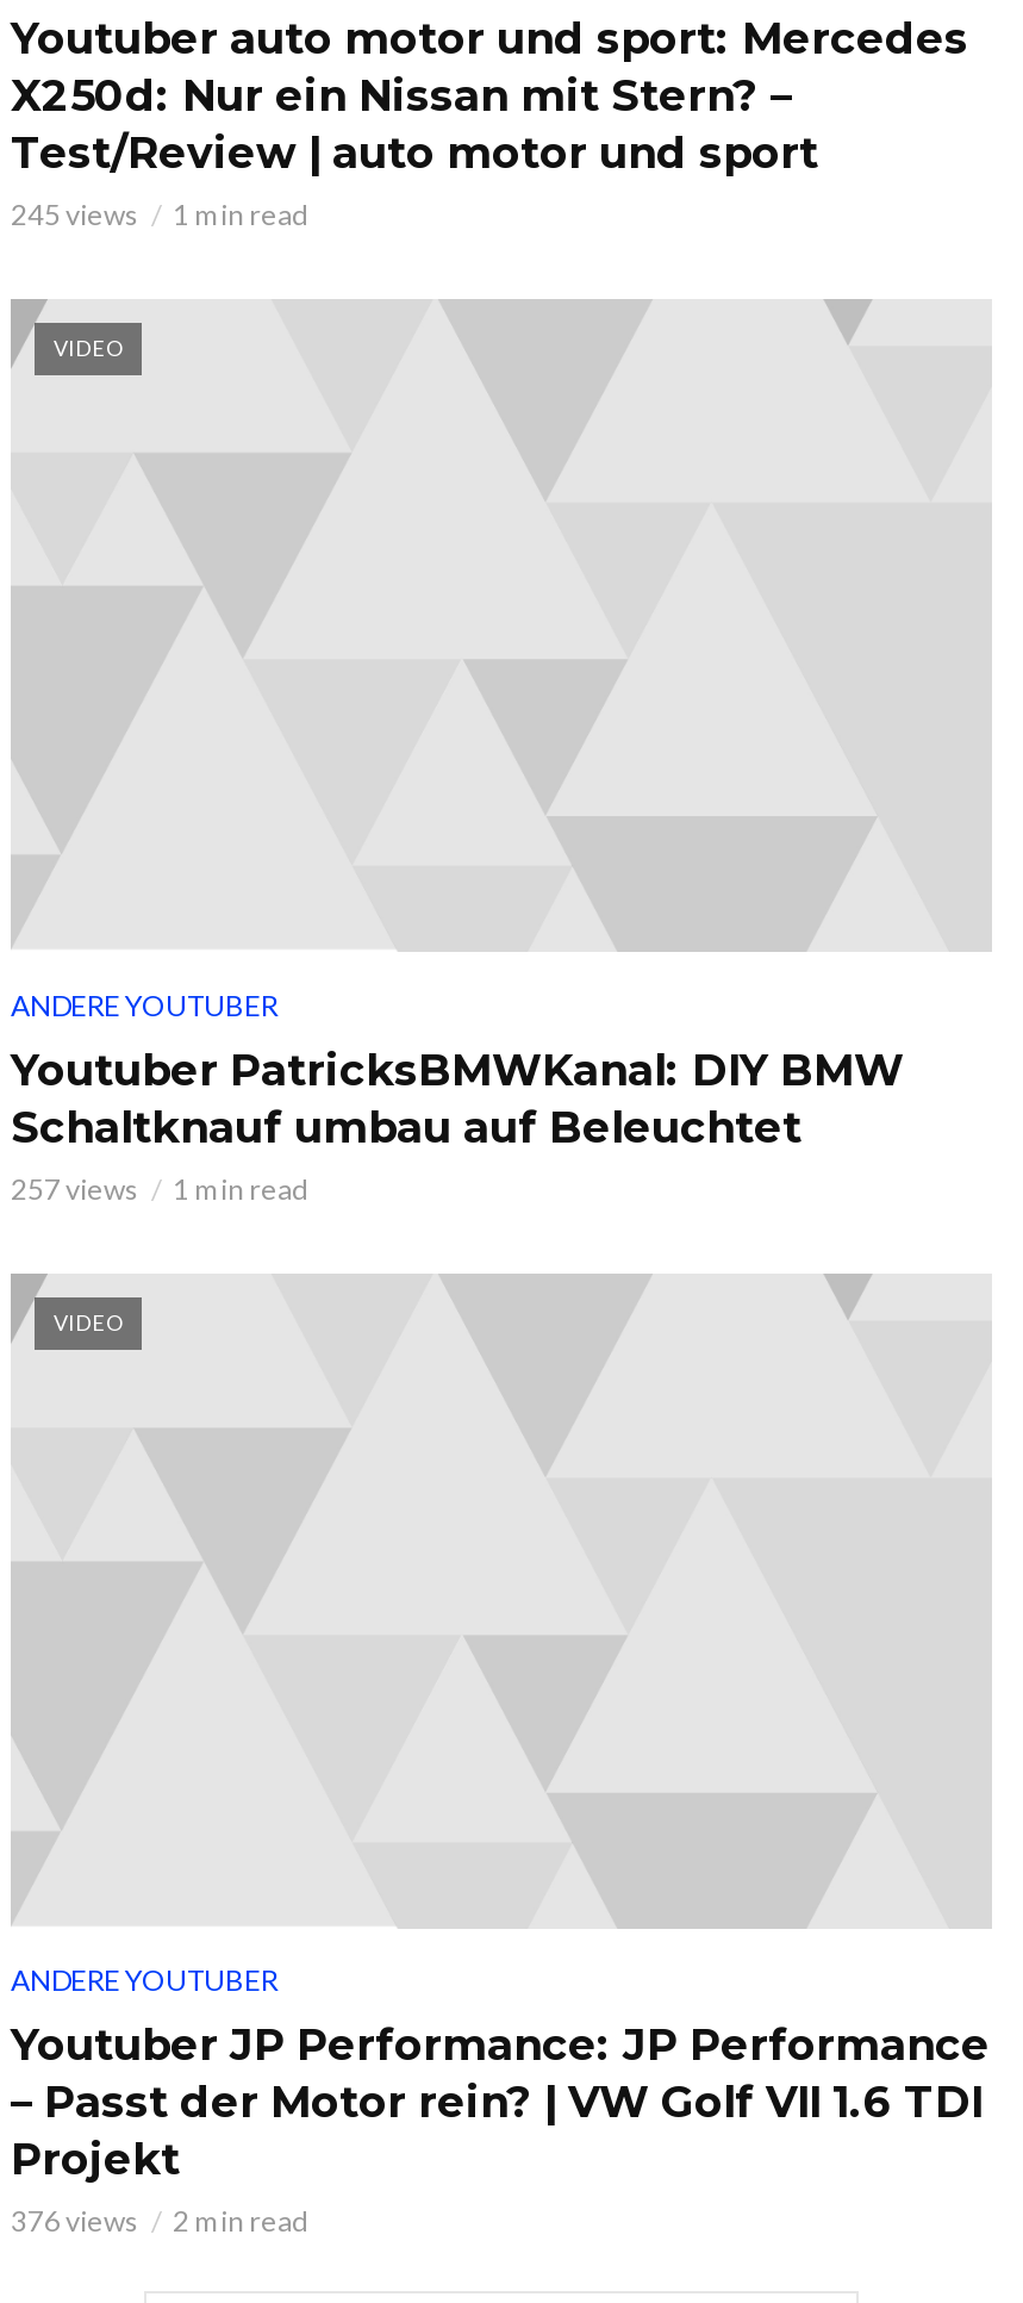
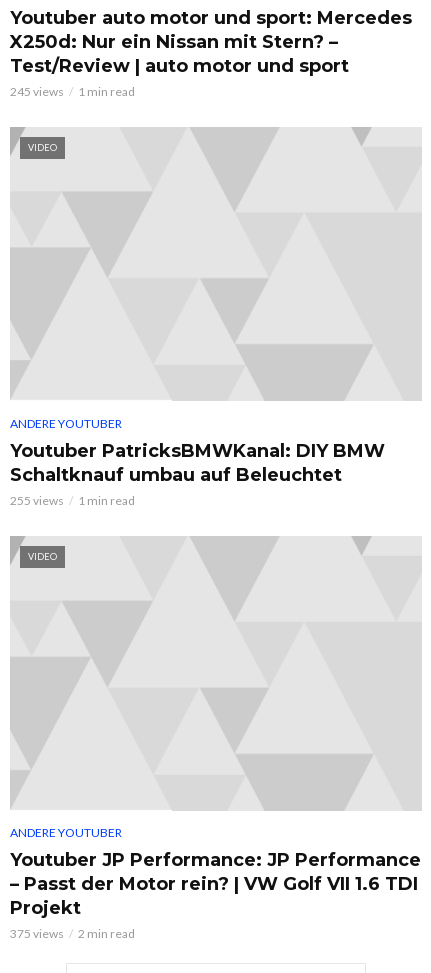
- 257 views 1 min read
+ 255 views 1 min read

- 376 views 2 min read
+ 375 views 2 min read
